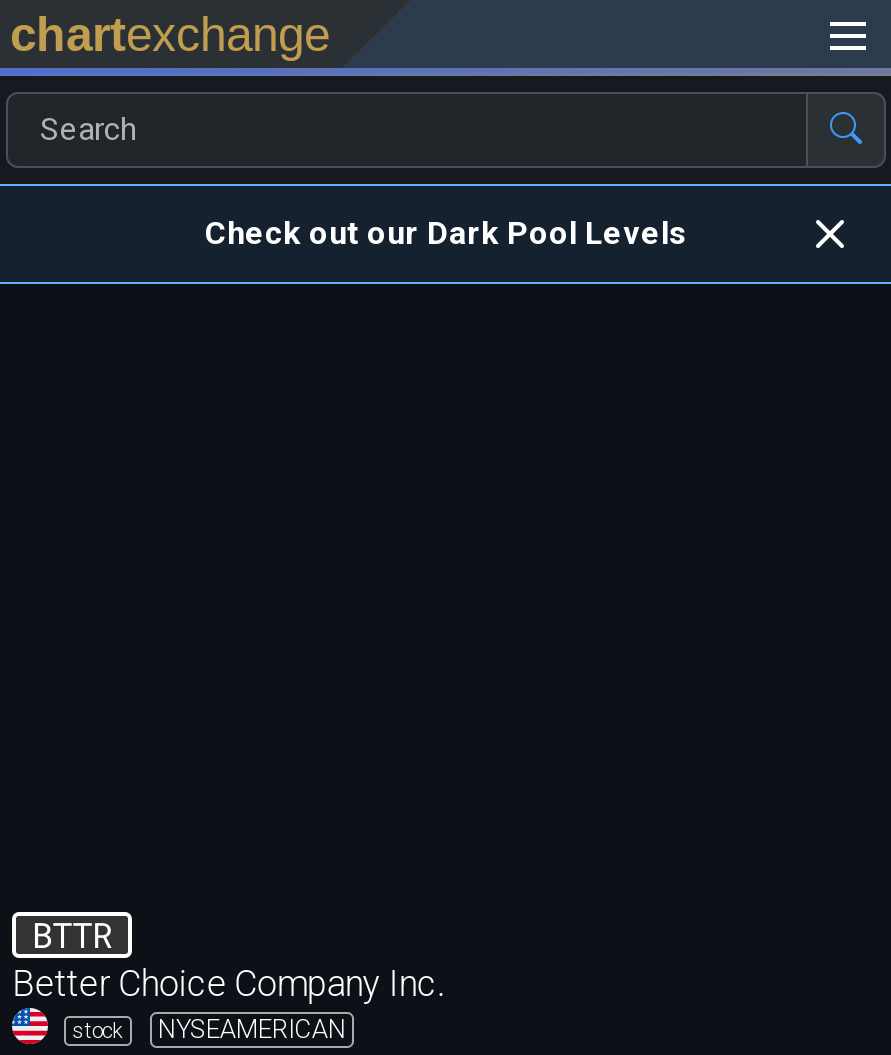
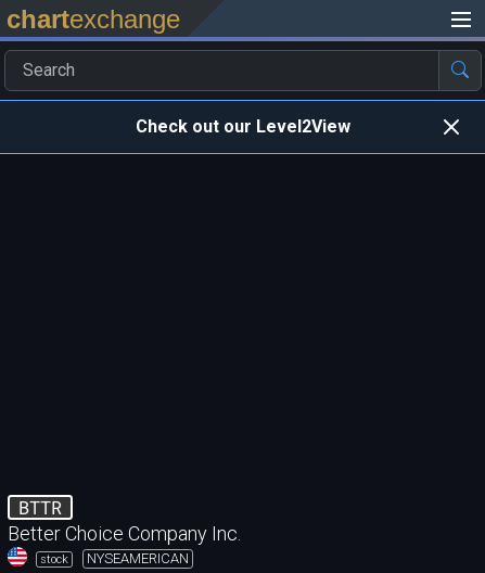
- Check out our Dark Pool Levels
+ Check out our Level2View
